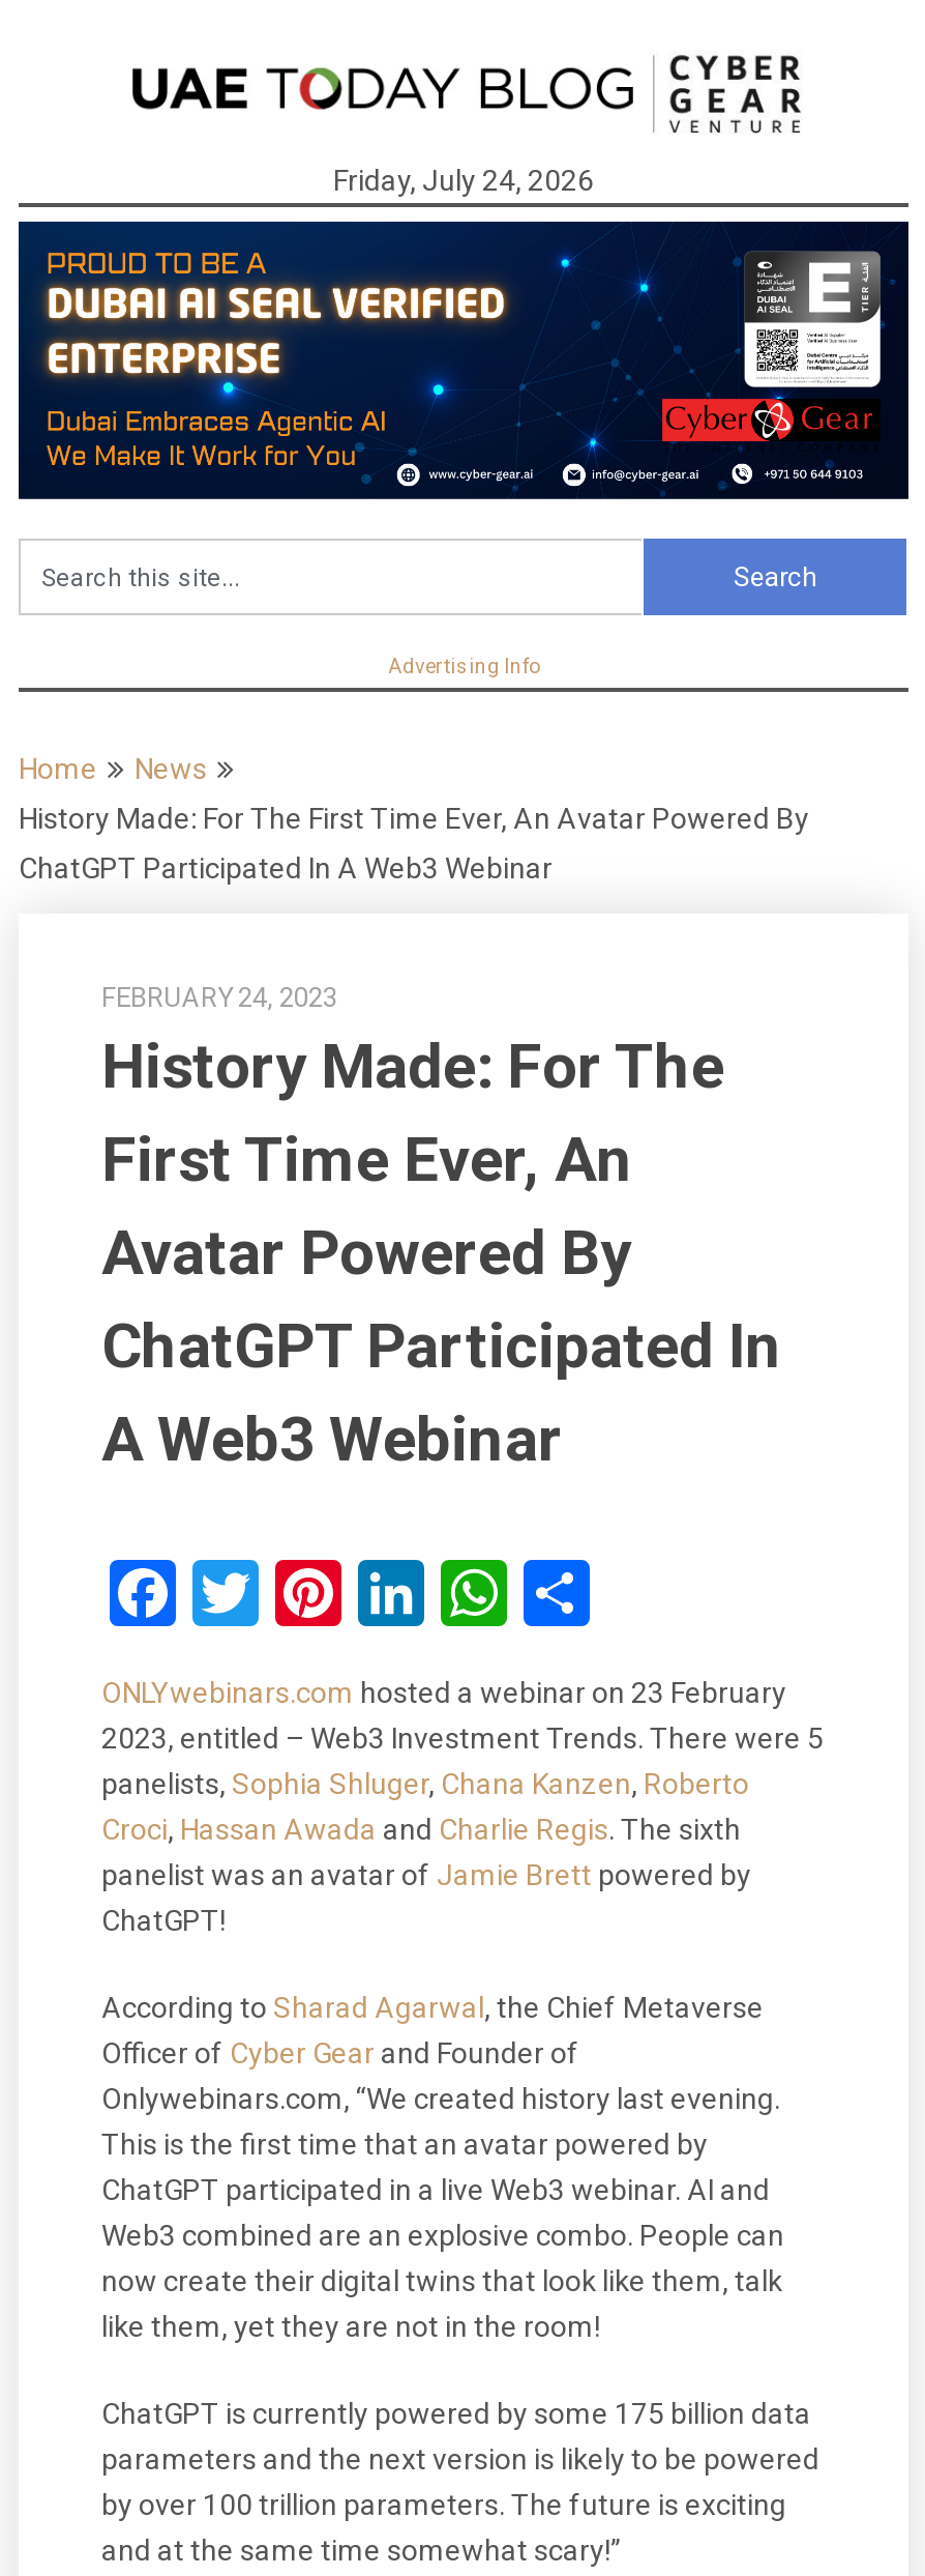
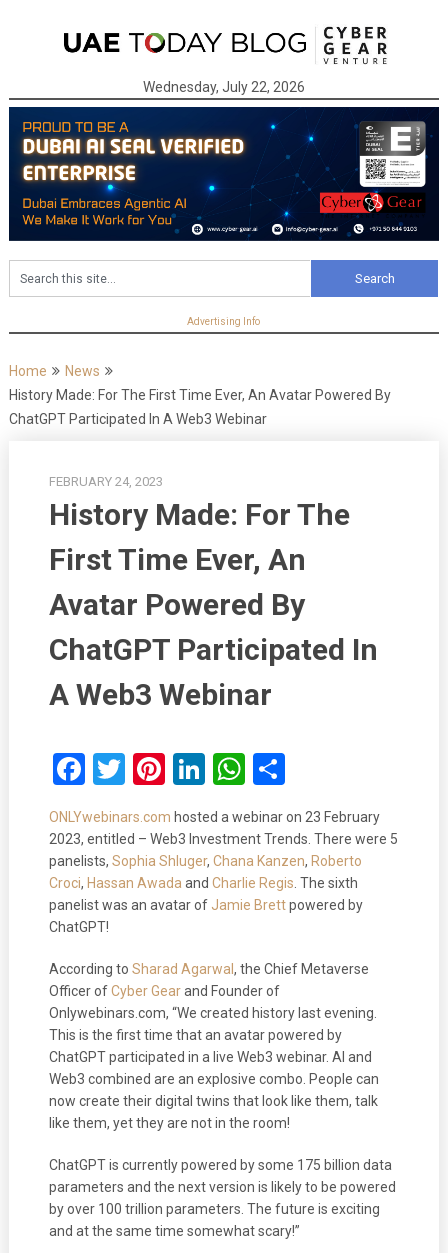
- Friday, July 24, 2026
+ Wednesday, July 22, 2026
